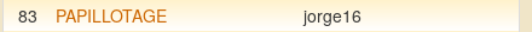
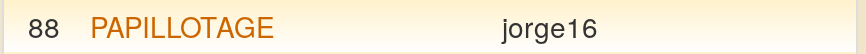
- 83 PAPILLOTAGE
+ 88 PAPILLOTAGE
